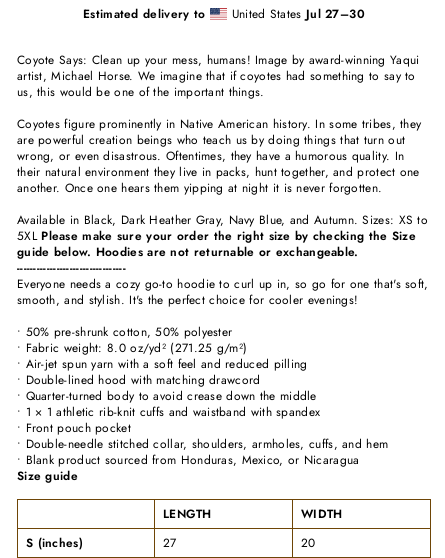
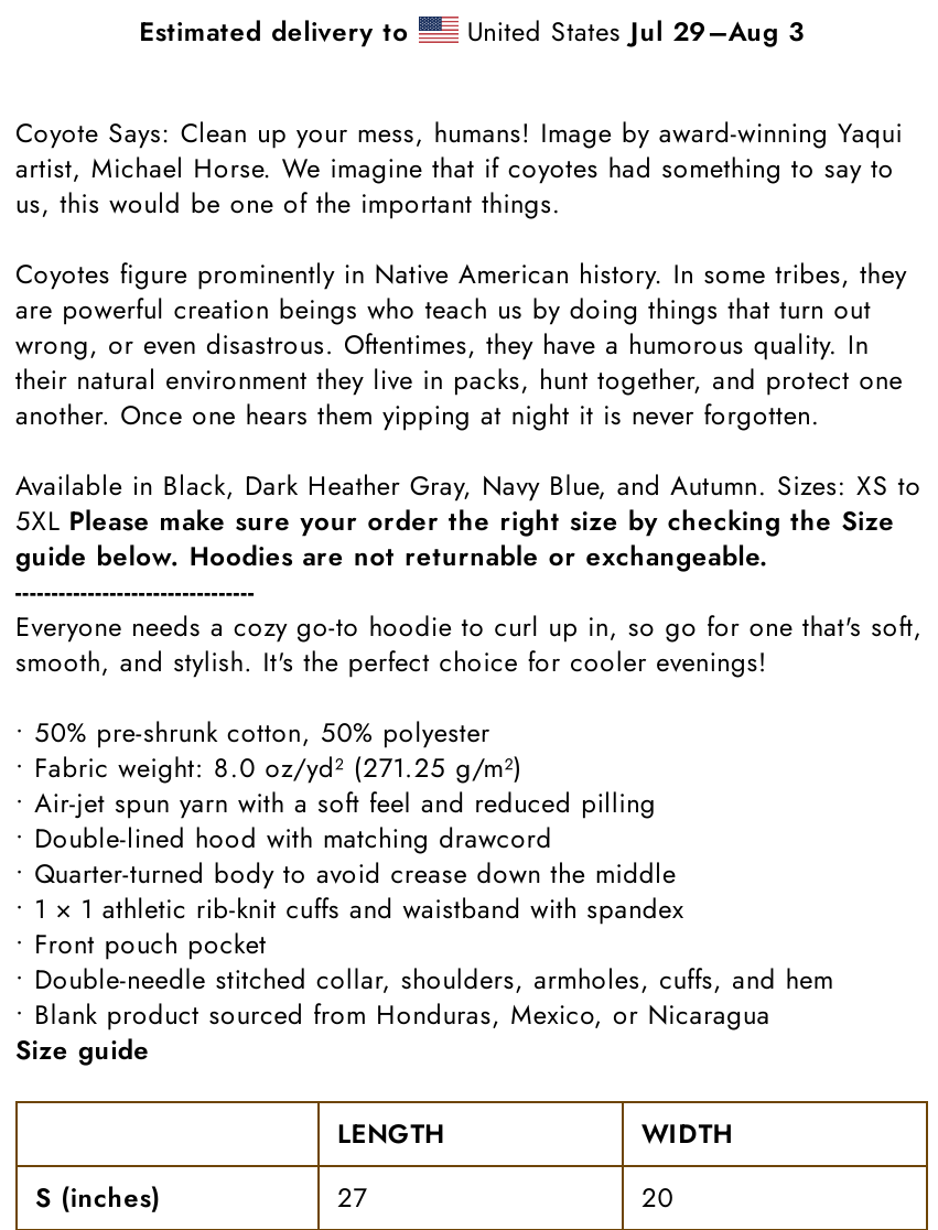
- United States Jul 27–30
+ United States Jul 29–Aug 3
